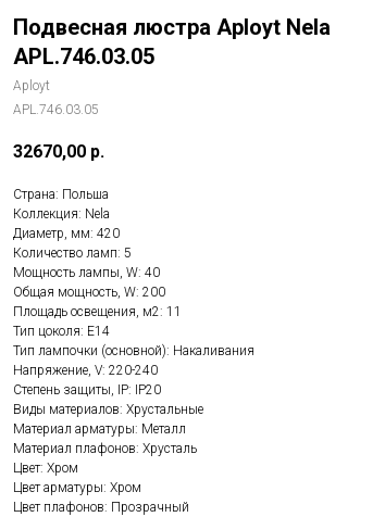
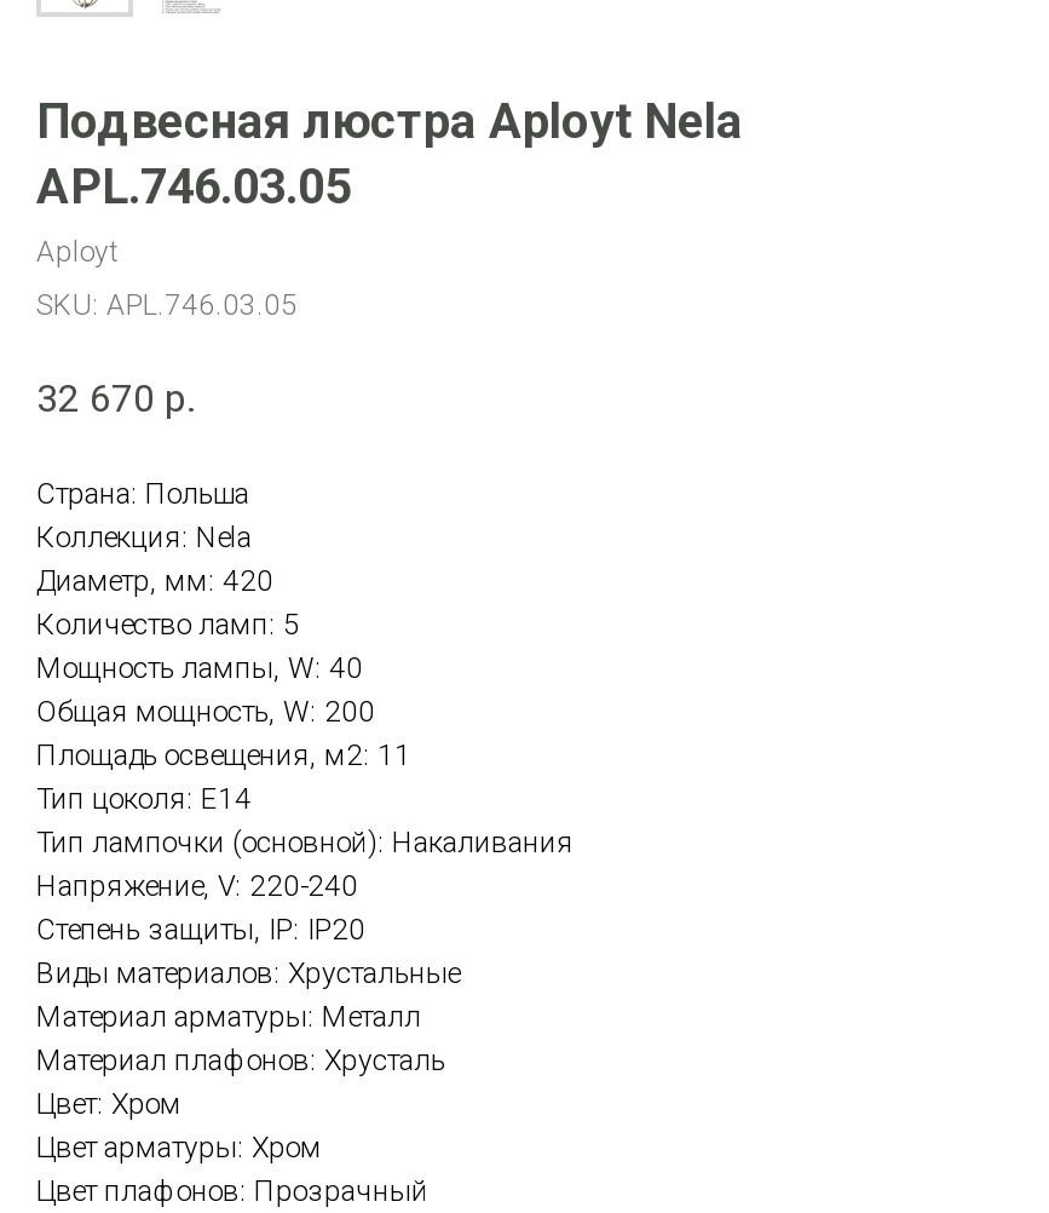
- APL.746.03.05
+ SKU: APL.746.03.05

- 32670,00 р.
+ 32 670 р.
